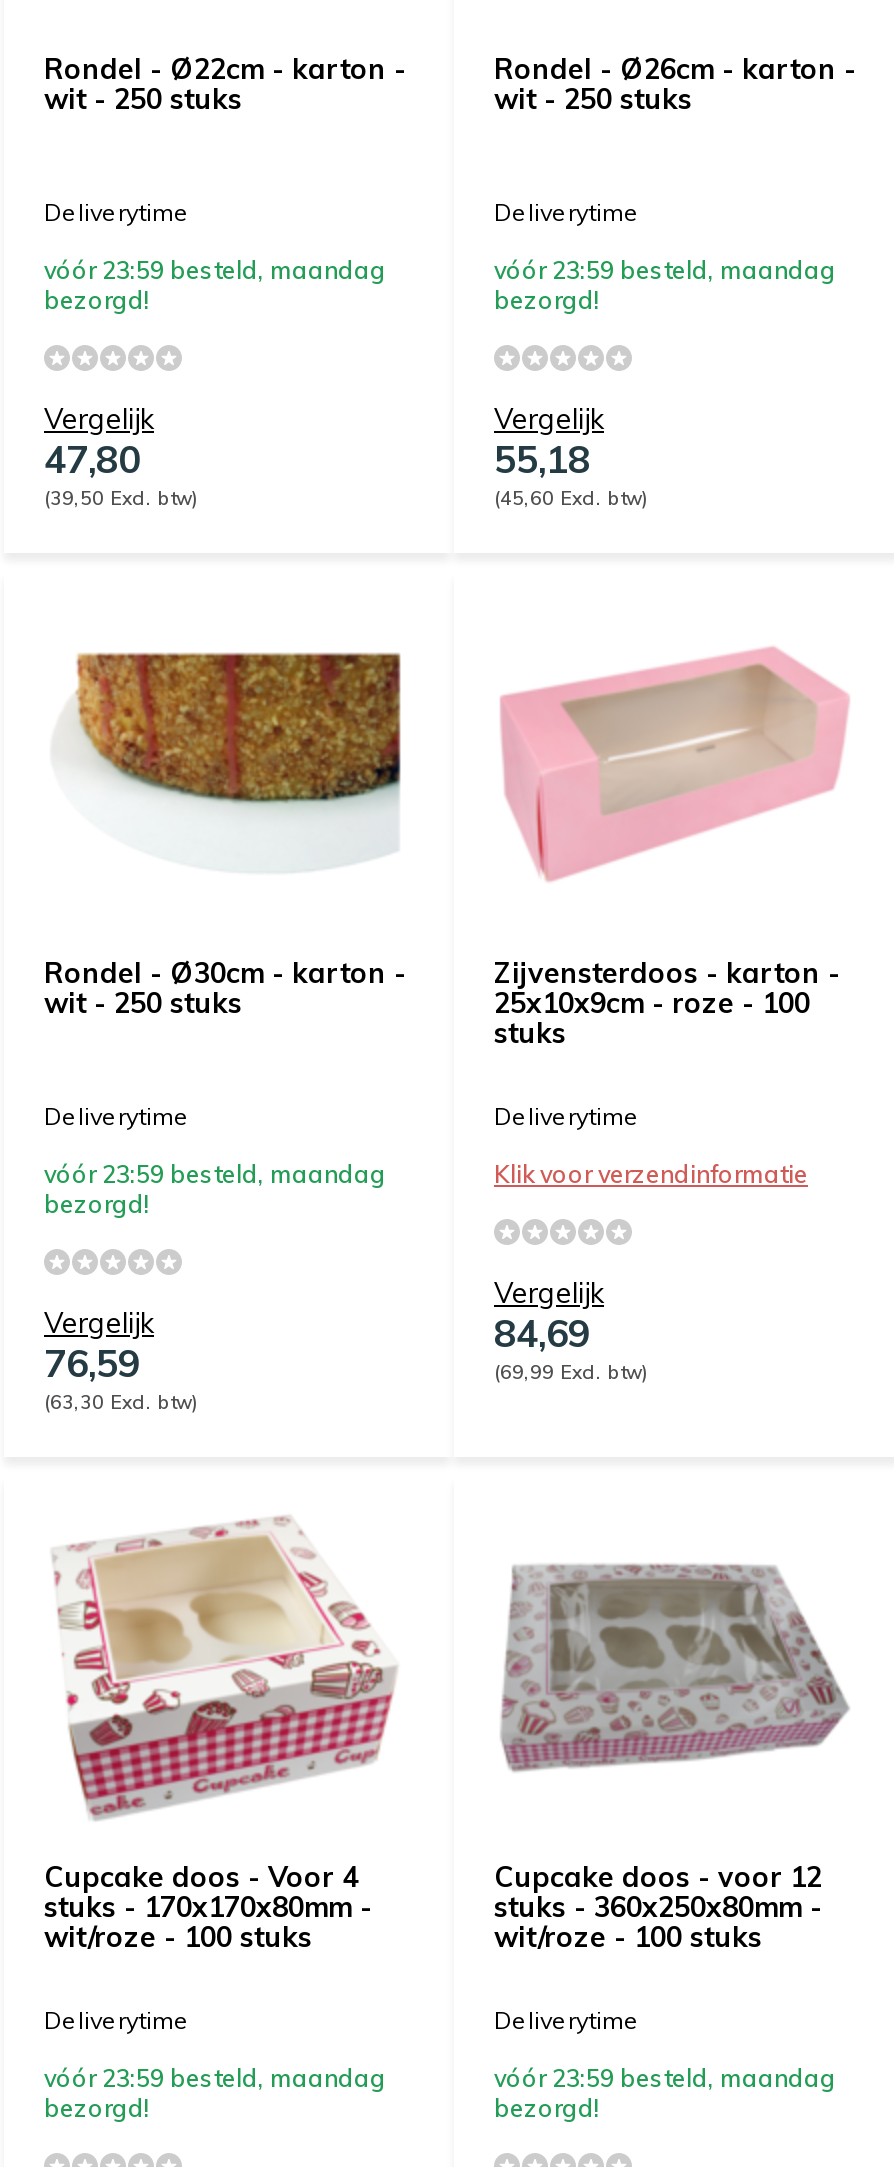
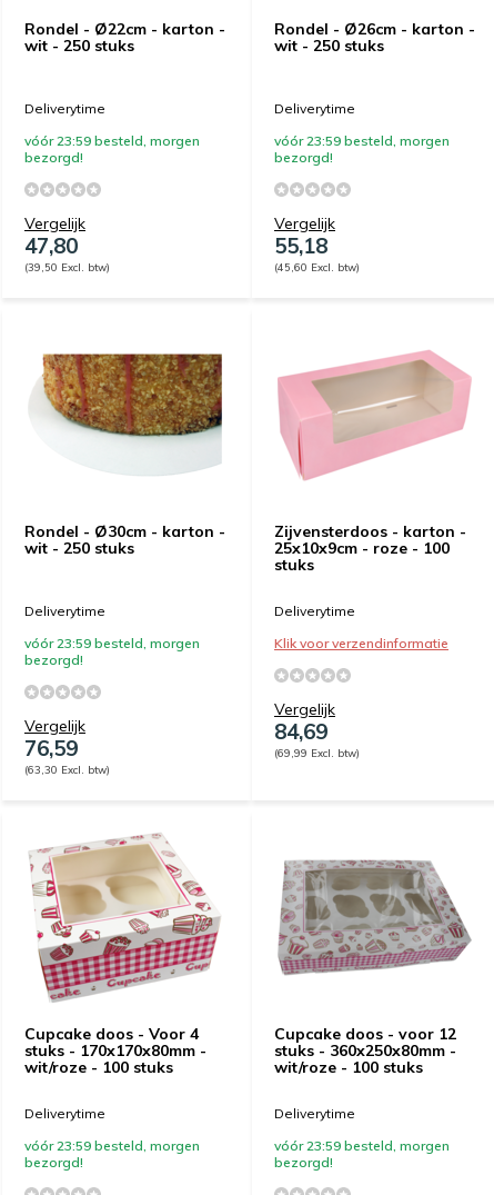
- vóór 23:59 besteld, maandag
+ vóór 23:59 besteld, morgen

- vóór 23:59 besteld, maandag
+ vóór 23:59 besteld, morgen

- vóór 23:59 besteld, maandag
+ vóór 23:59 besteld, morgen

- vóór 23:59 besteld, maandag
+ vóór 23:59 besteld, morgen

- vóór 23:59 besteld, maandag
+ vóór 23:59 besteld, morgen
